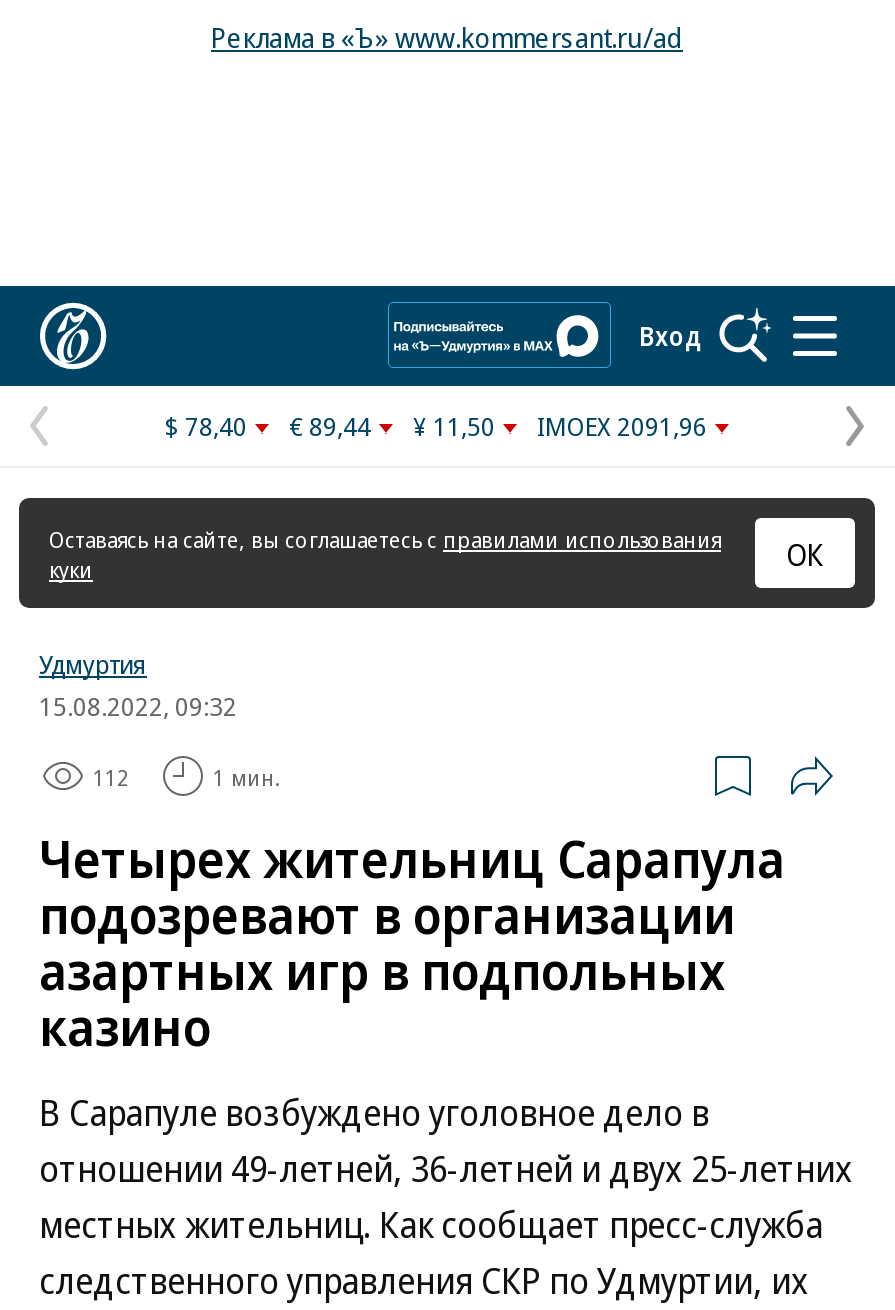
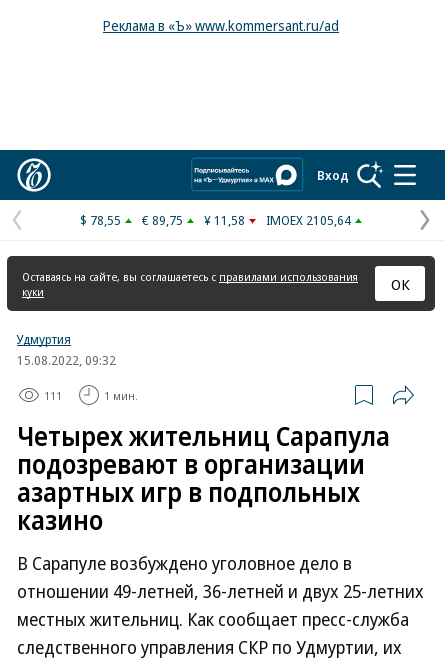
- $ 78,40
+ $ 78,55

- € 89,44
+ € 89,75

- ¥ 11,50
+ ¥ 11,58

- IMOEX 2091,96
+ IMOEX 2105,64

- 112
+ 111
